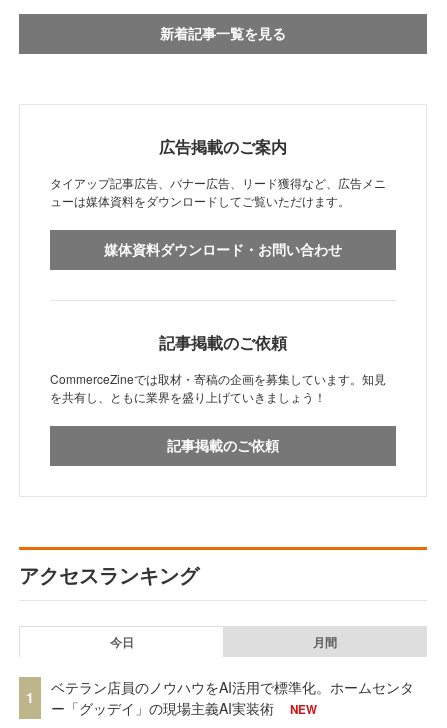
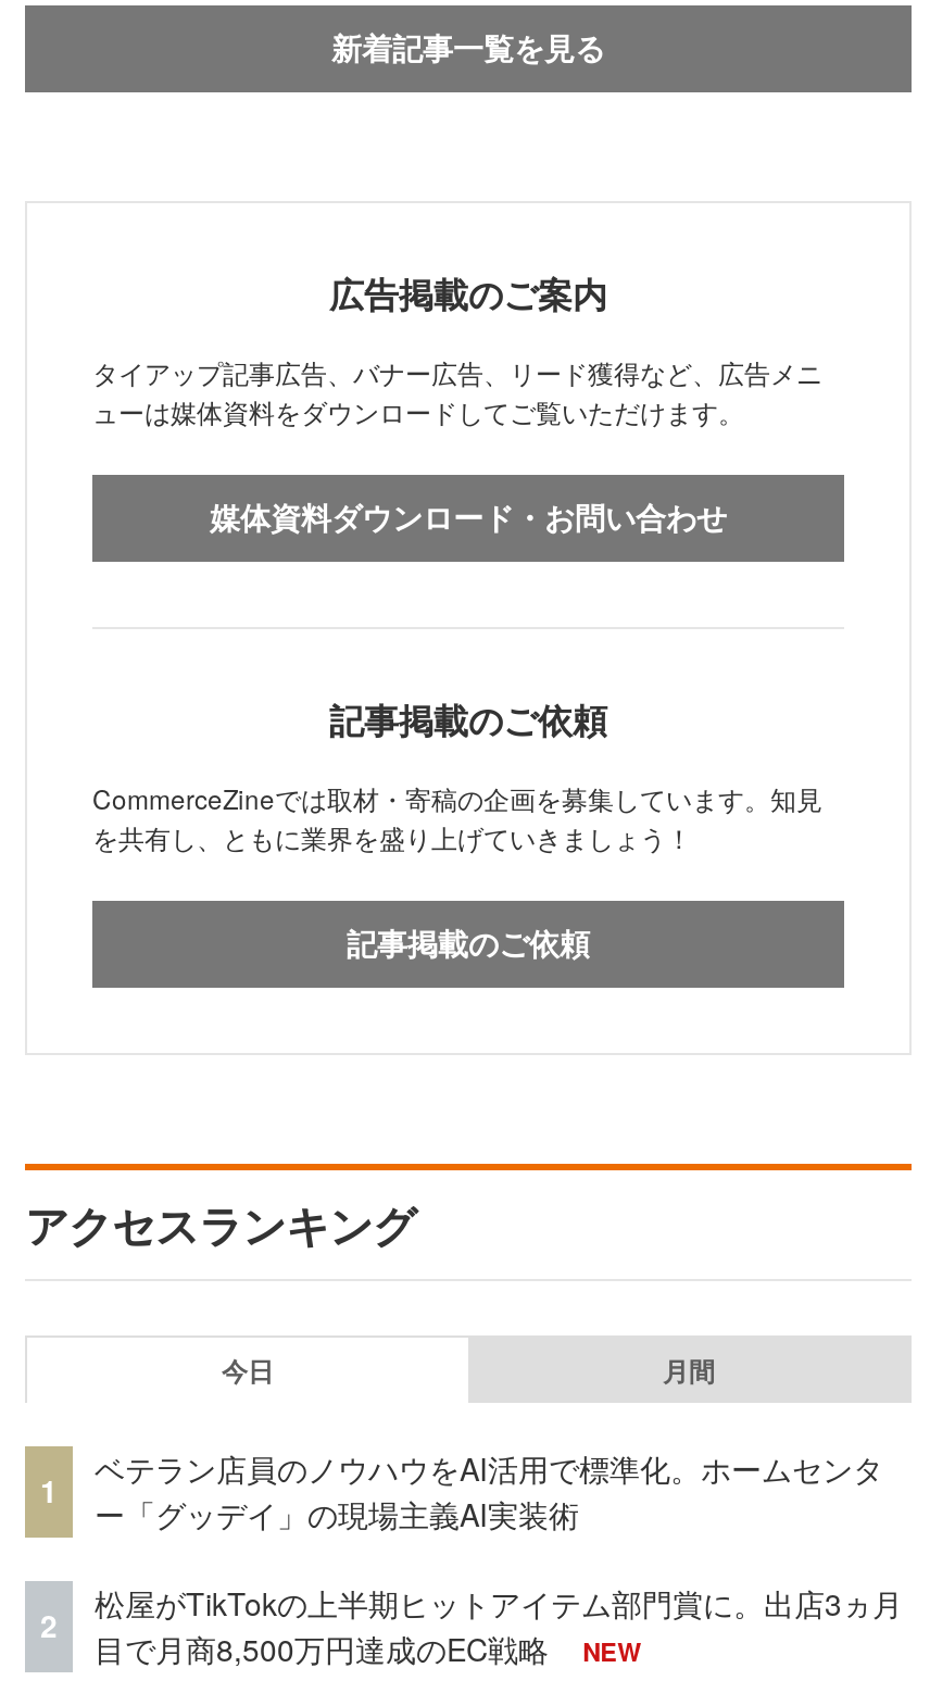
+ 2

+ 松屋がTikTokの上半期ヒットアイテム部門賞に。出店3ヵ月
+ 目で月商8,500万円達成のEC戦略
